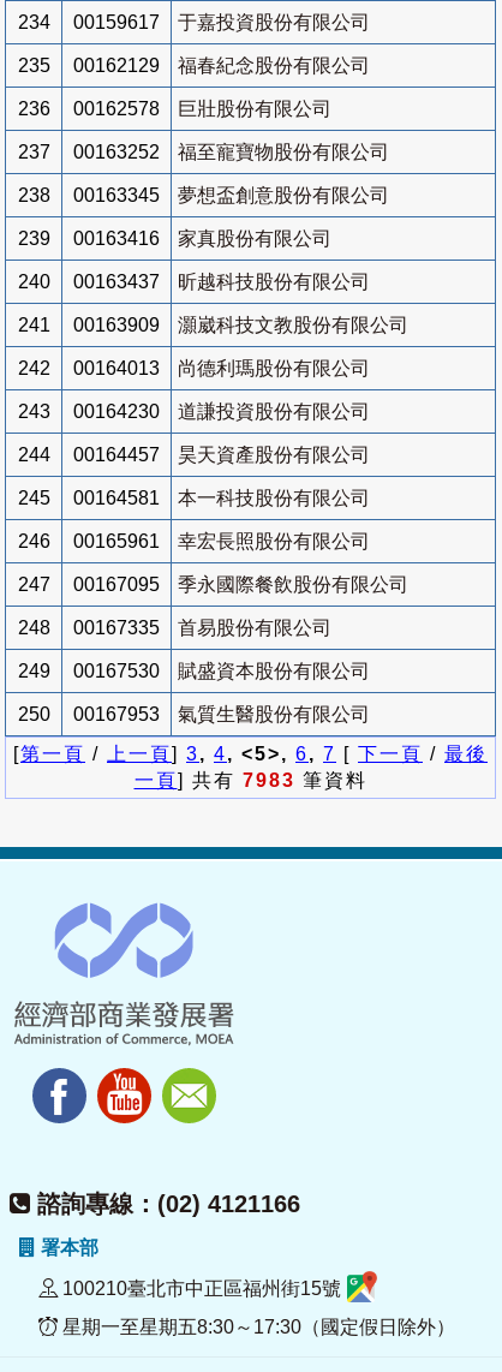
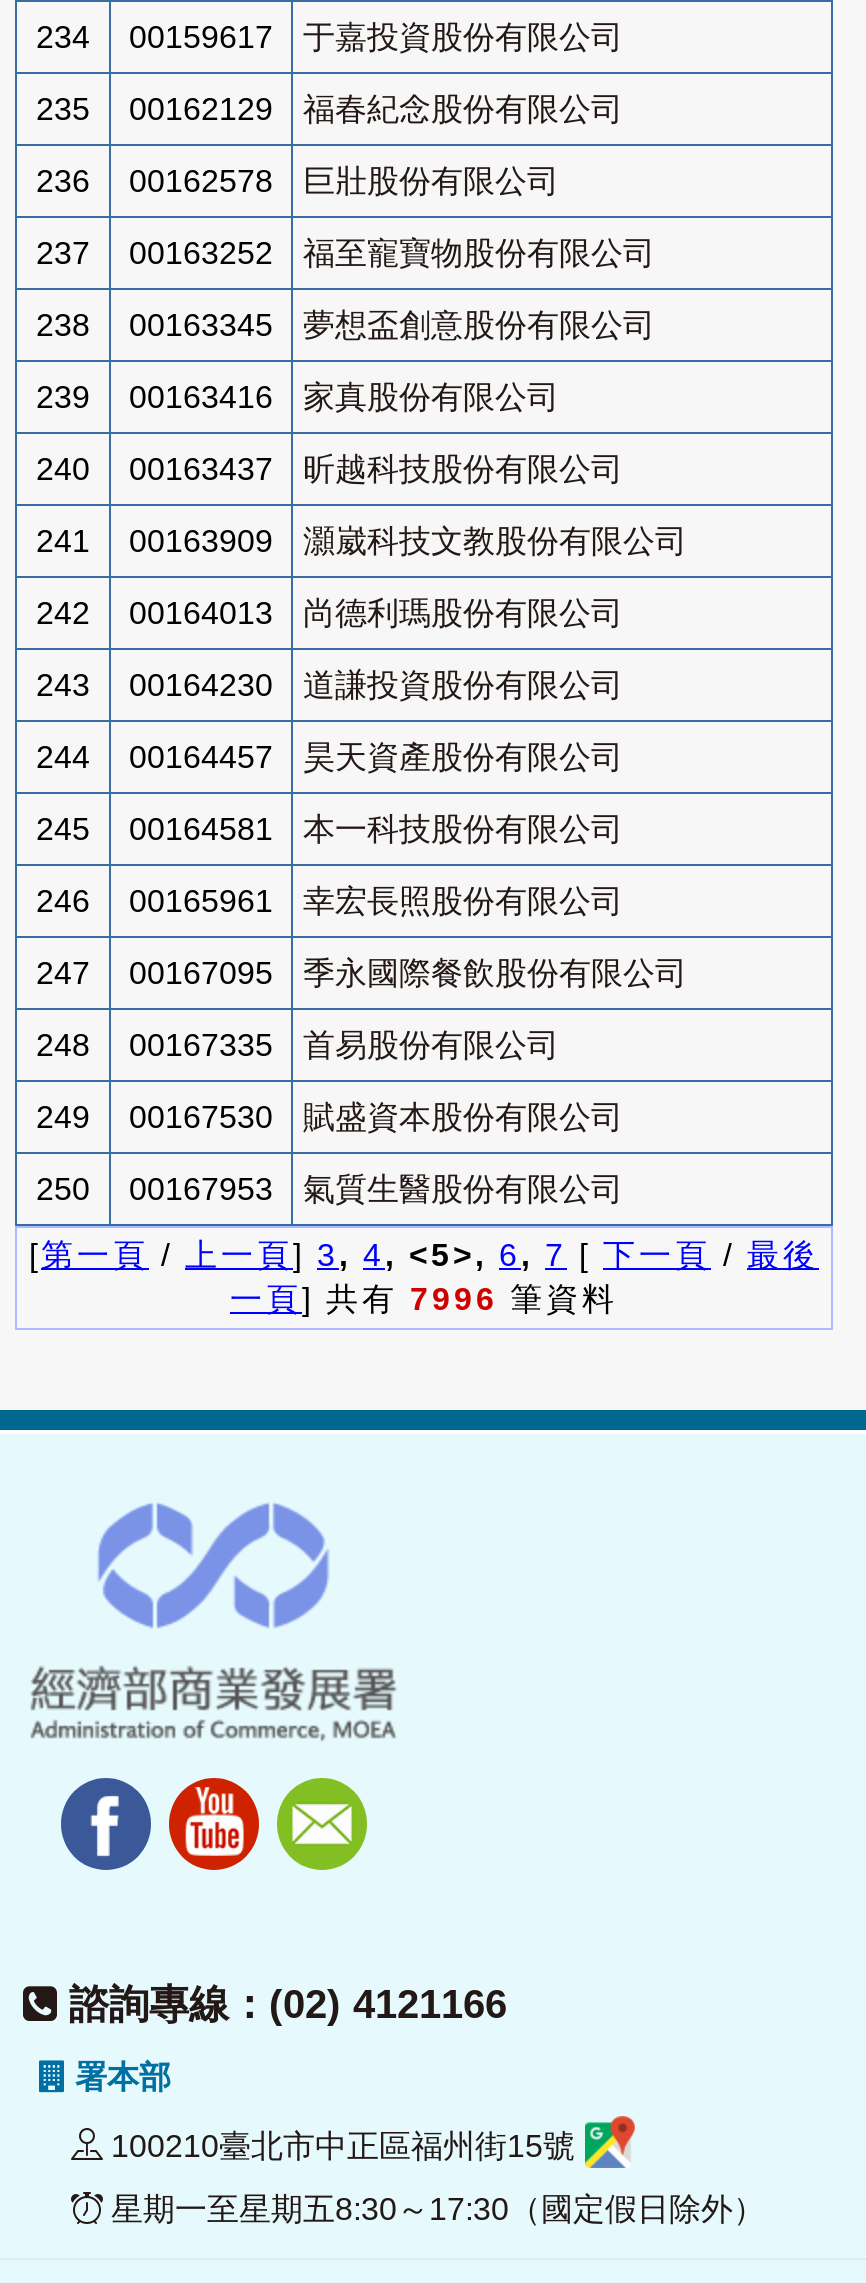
- 一頁] 共有7983筆資料
+ 一頁] 共有7996筆資料
